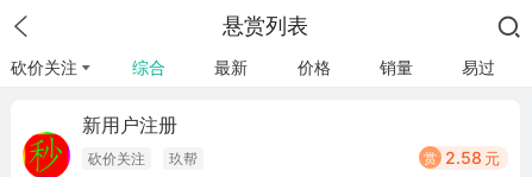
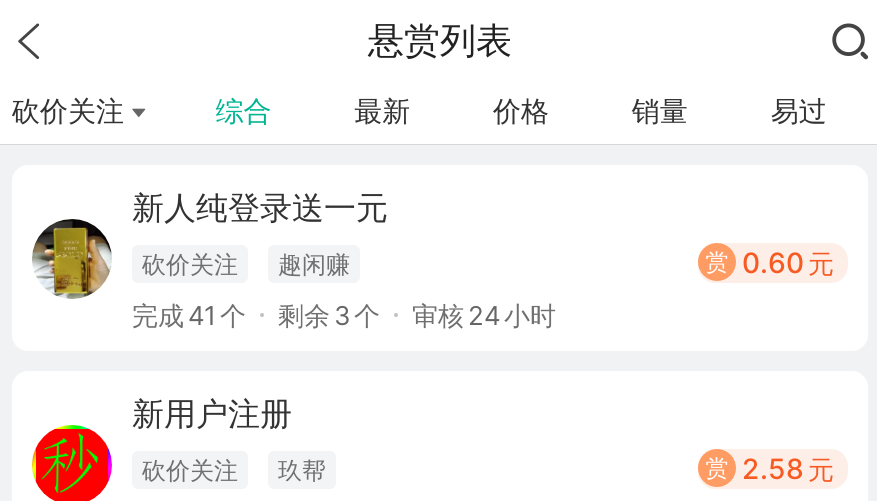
+ [image]
+ 新人纯登录送一元
+ 砍价关注
+ 趣闲赚
+ 赏 0.60 元
+ 完成 41 个
+ 剩余 3 个
+ 审核 24 小时
